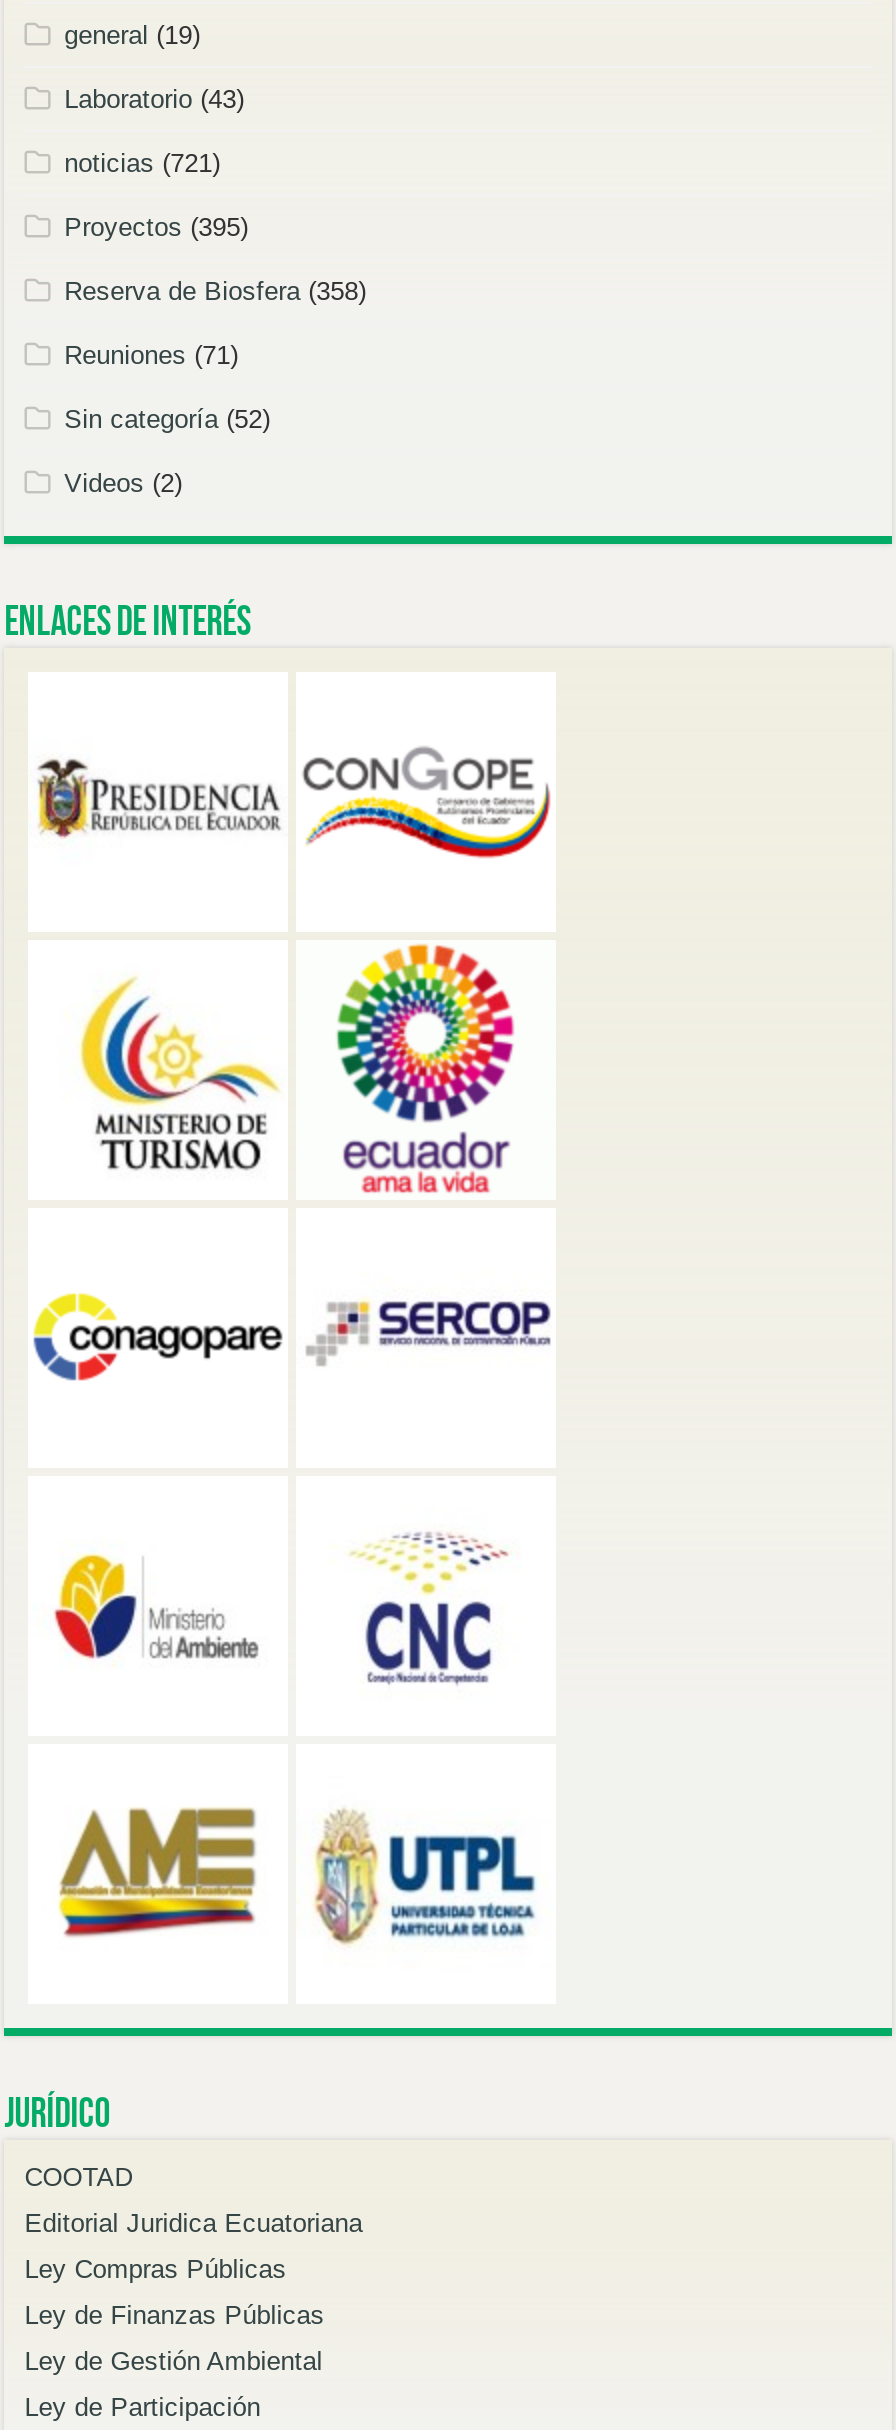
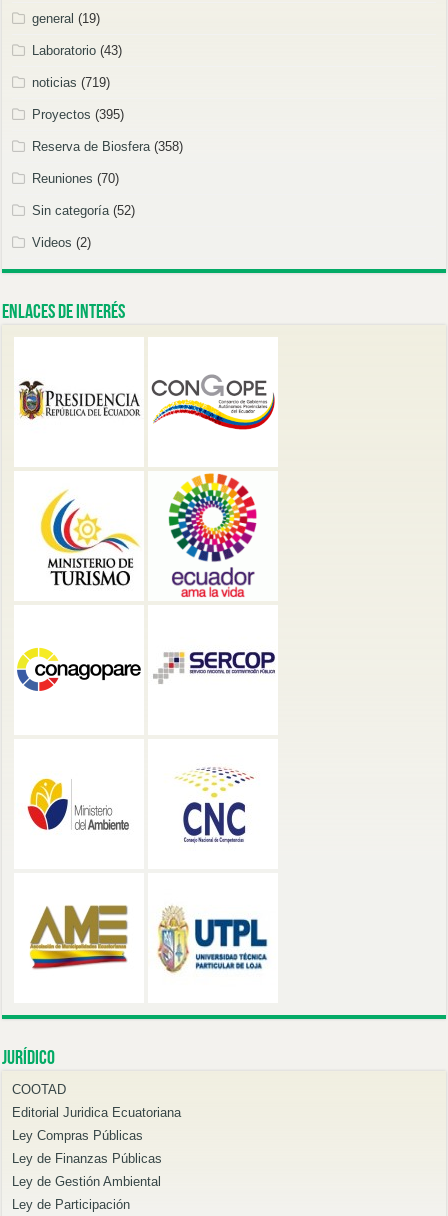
- noticias (721)
+ noticias (719)

- Reuniones (71)
+ Reuniones (70)
